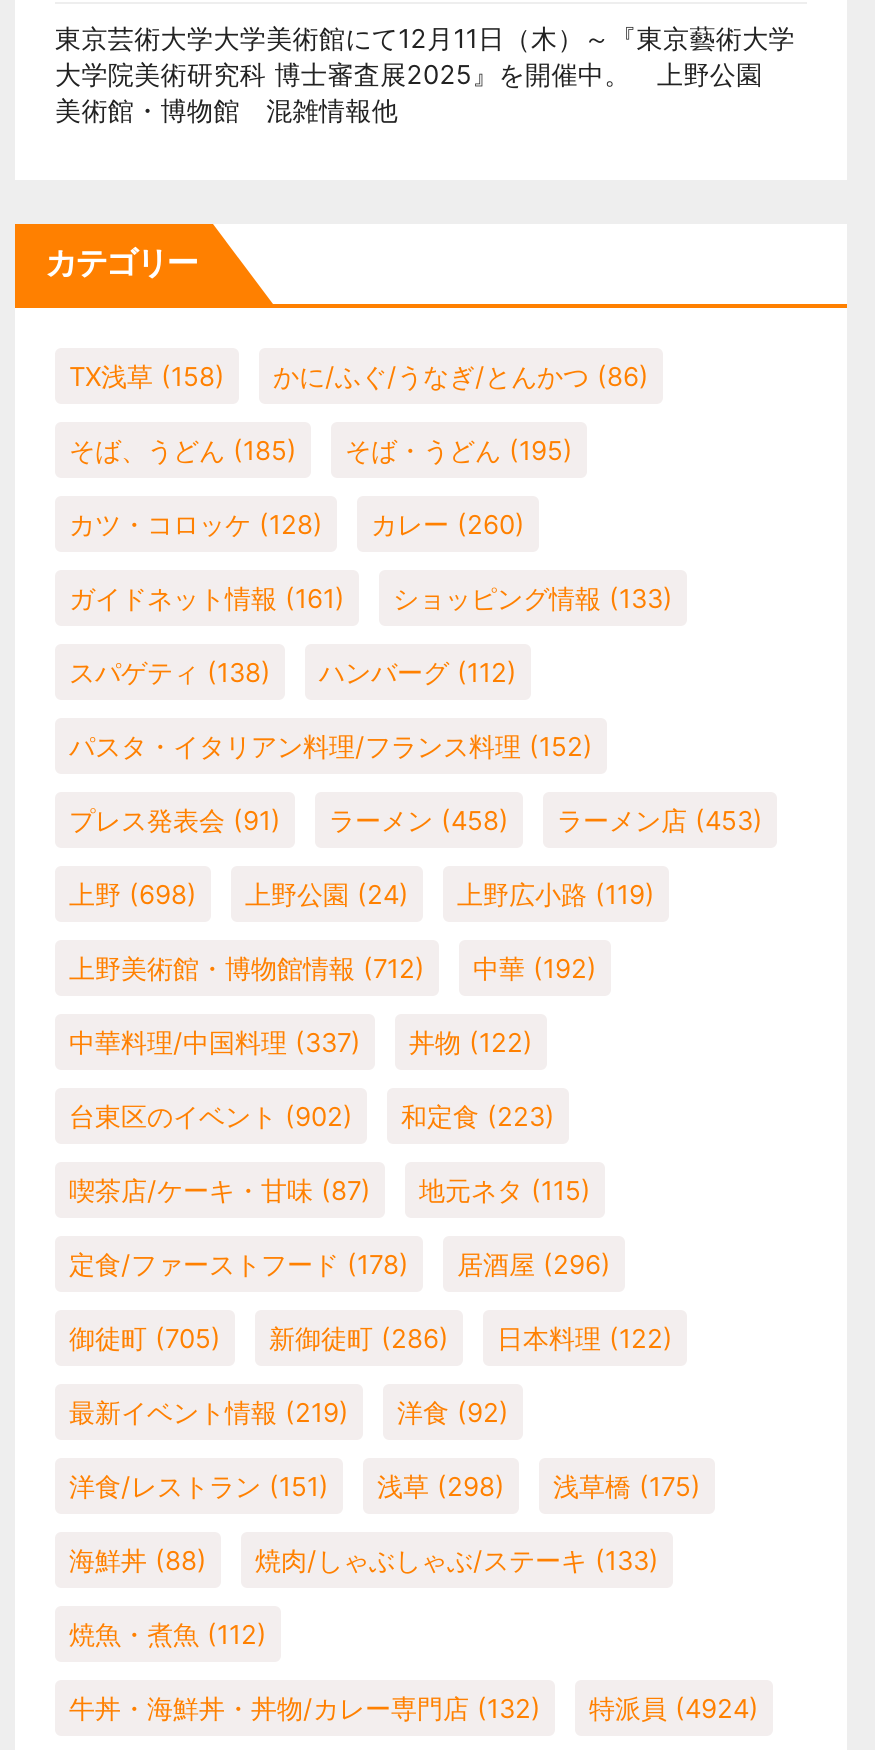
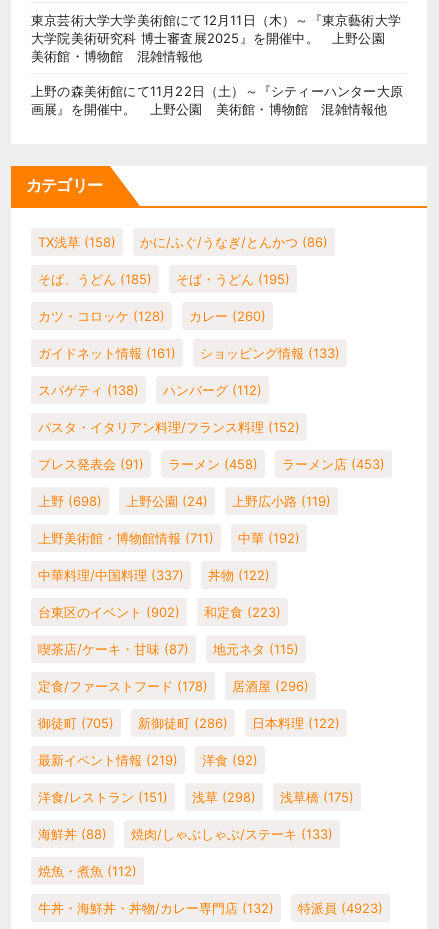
+ 上野の森美術館にて11月22日（土）～『シティーハンター大原
+ 画展』を開催中。 上野公園 美術館・博物館 混雑情報他

- 上野美術館・博物館情報(712)
+ 上野美術館・博物館情報(711)

- 牛丼・海鮮丼・丼物/カレー専門店(132) 特派員(4924)
+ 牛丼・海鮮丼・丼物/カレー専門店(132) 特派員(4923)
